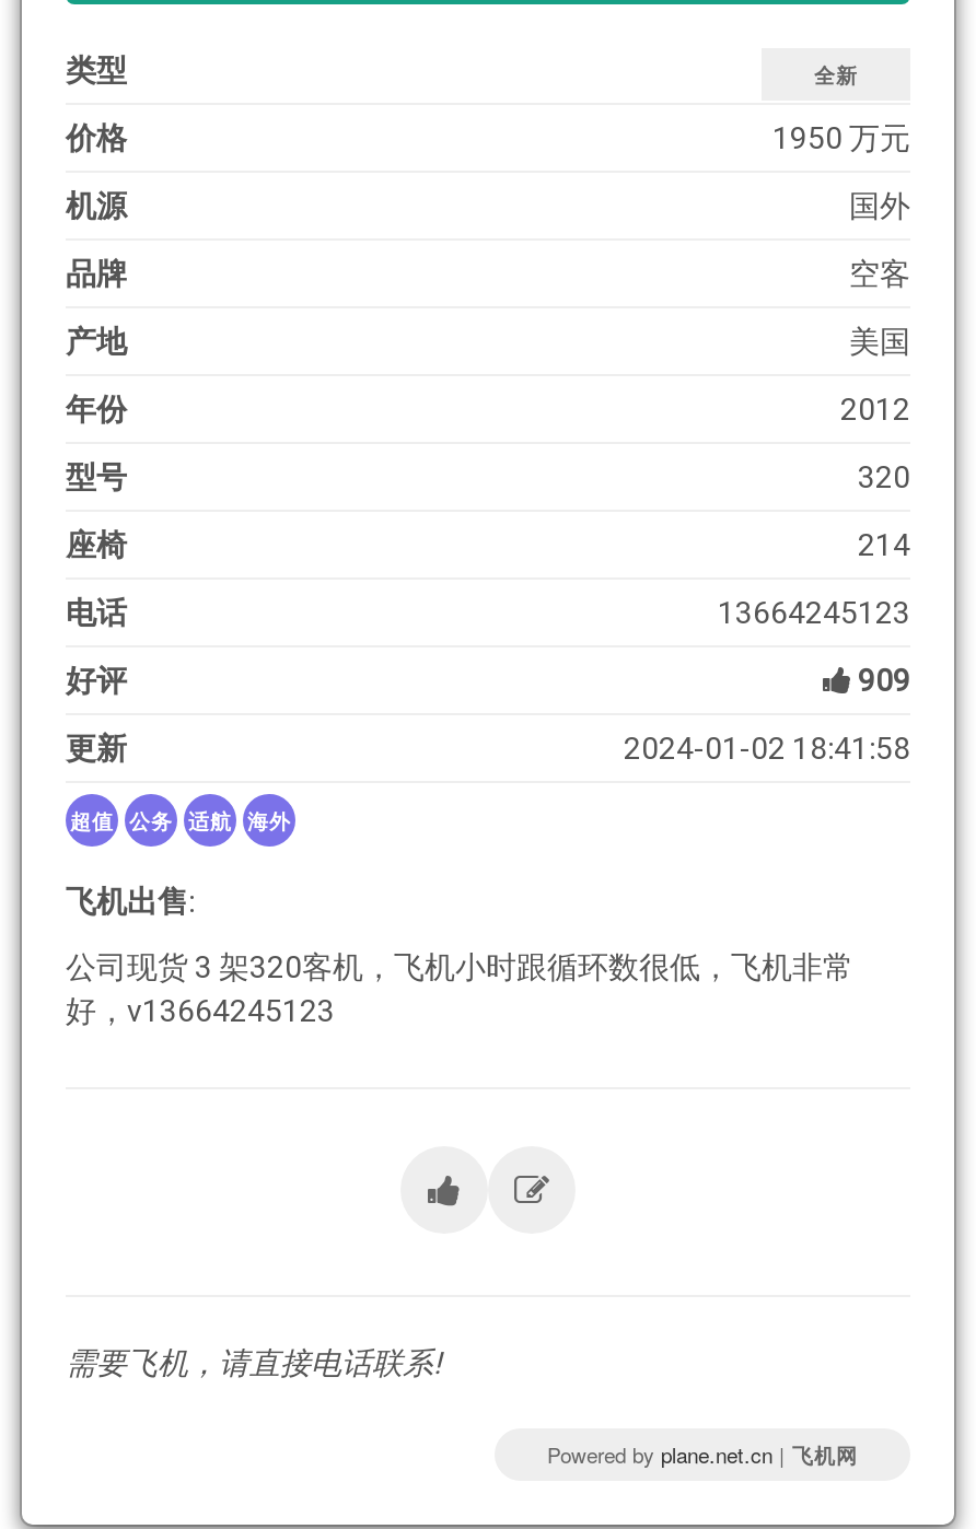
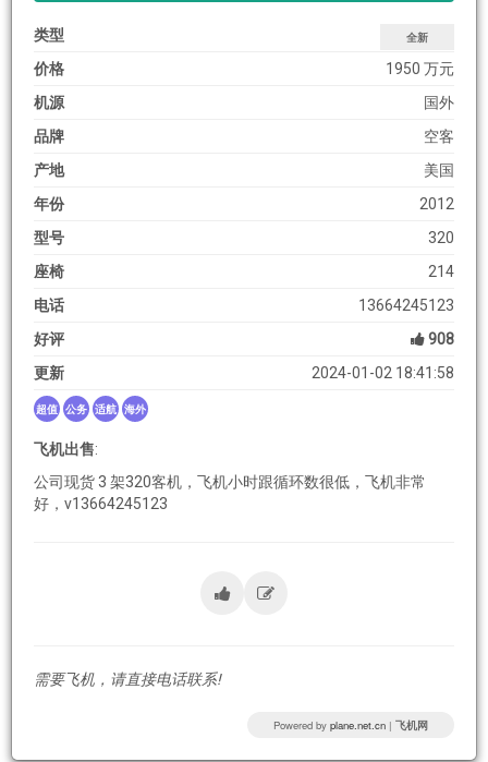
- 909
+ 908
